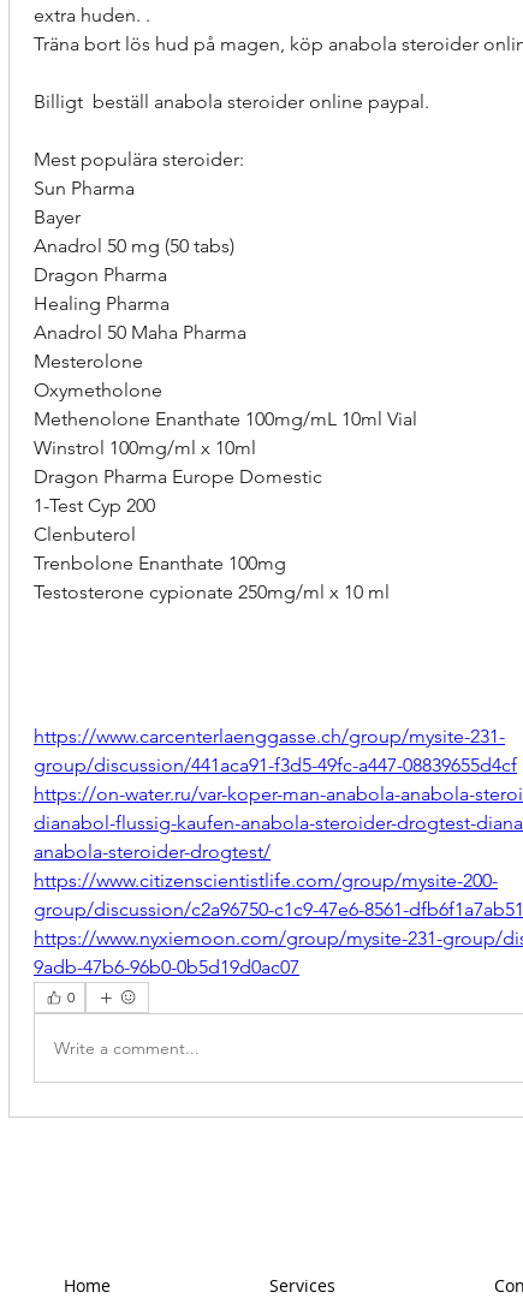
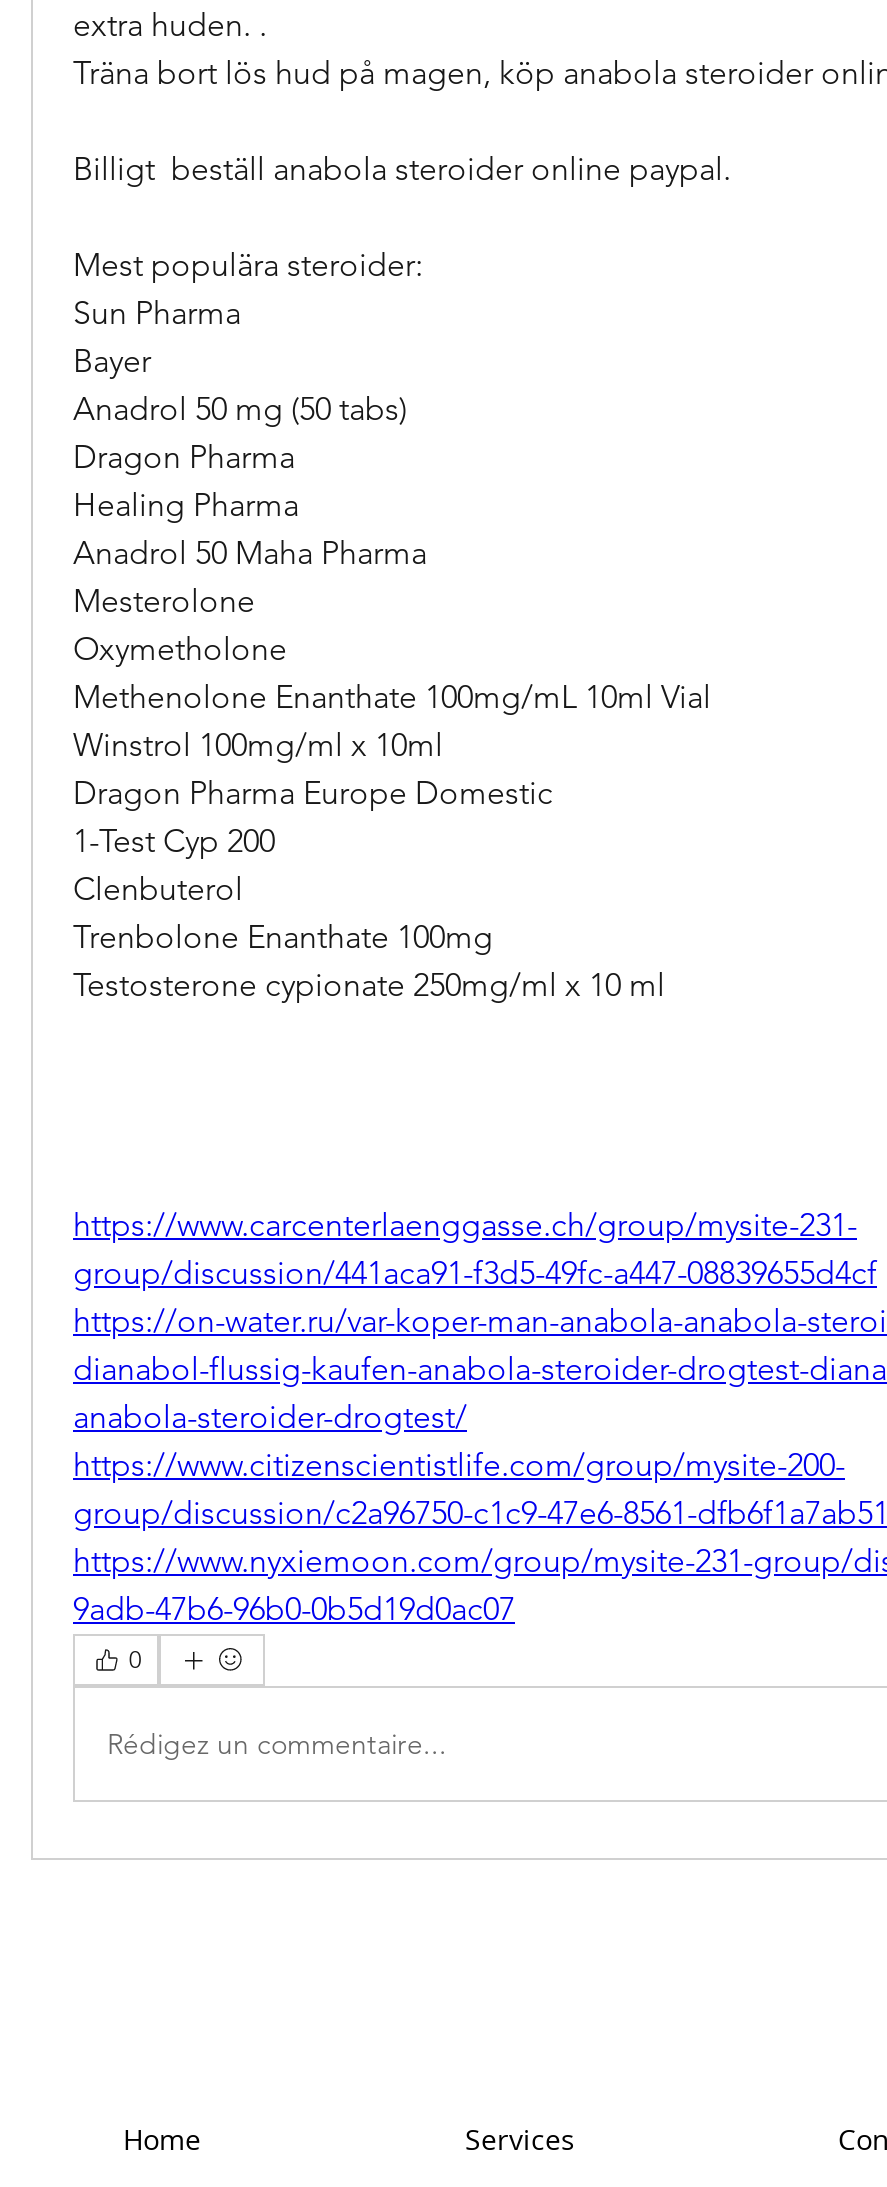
- Write a comment...
+ Rédigez un commentaire...
